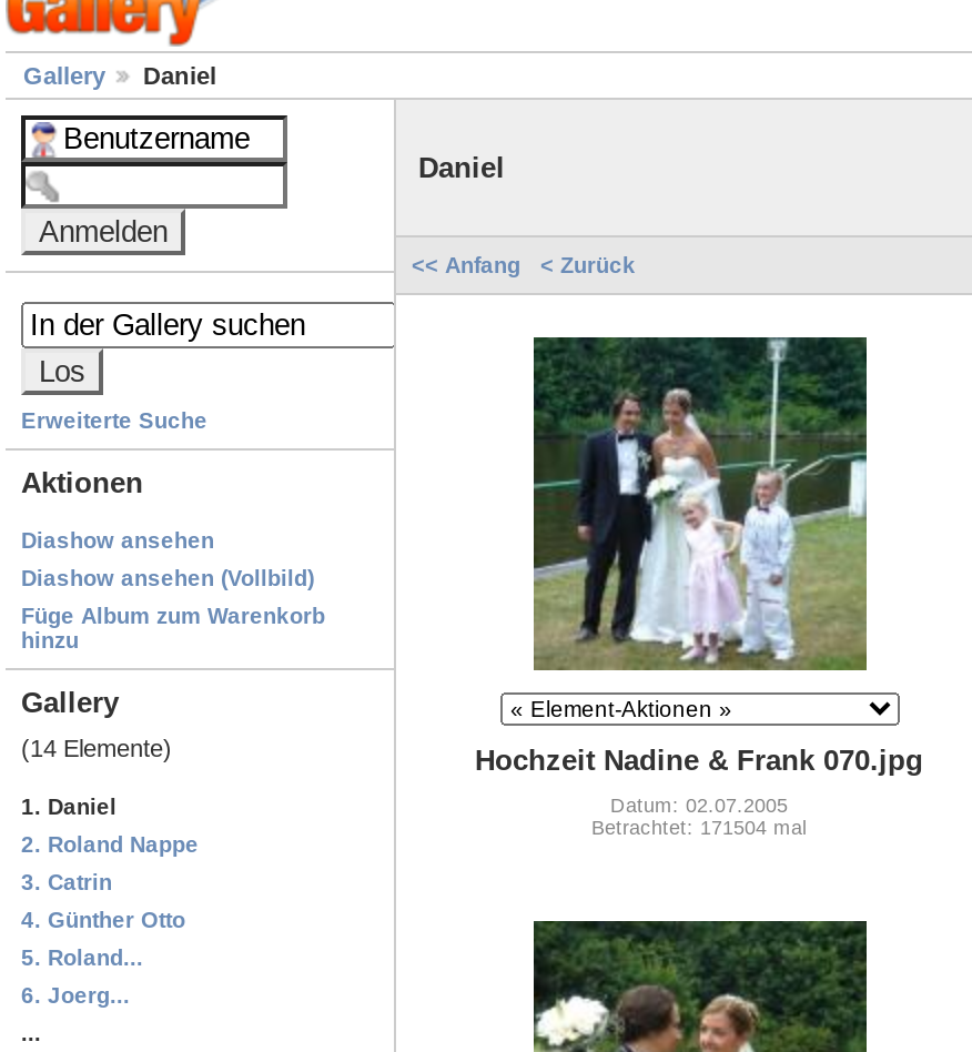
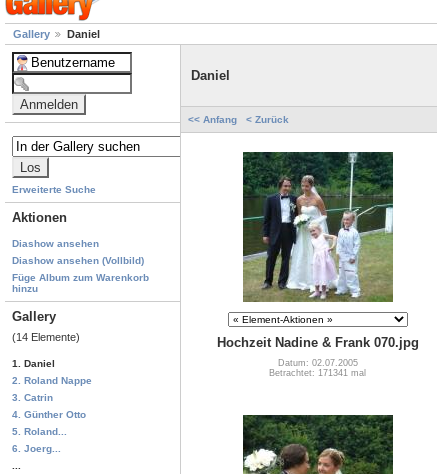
- Betrachtet: 171504 mal
+ Betrachtet: 171341 mal
